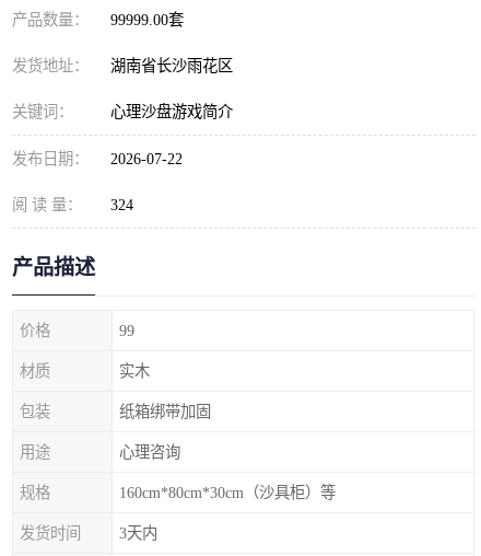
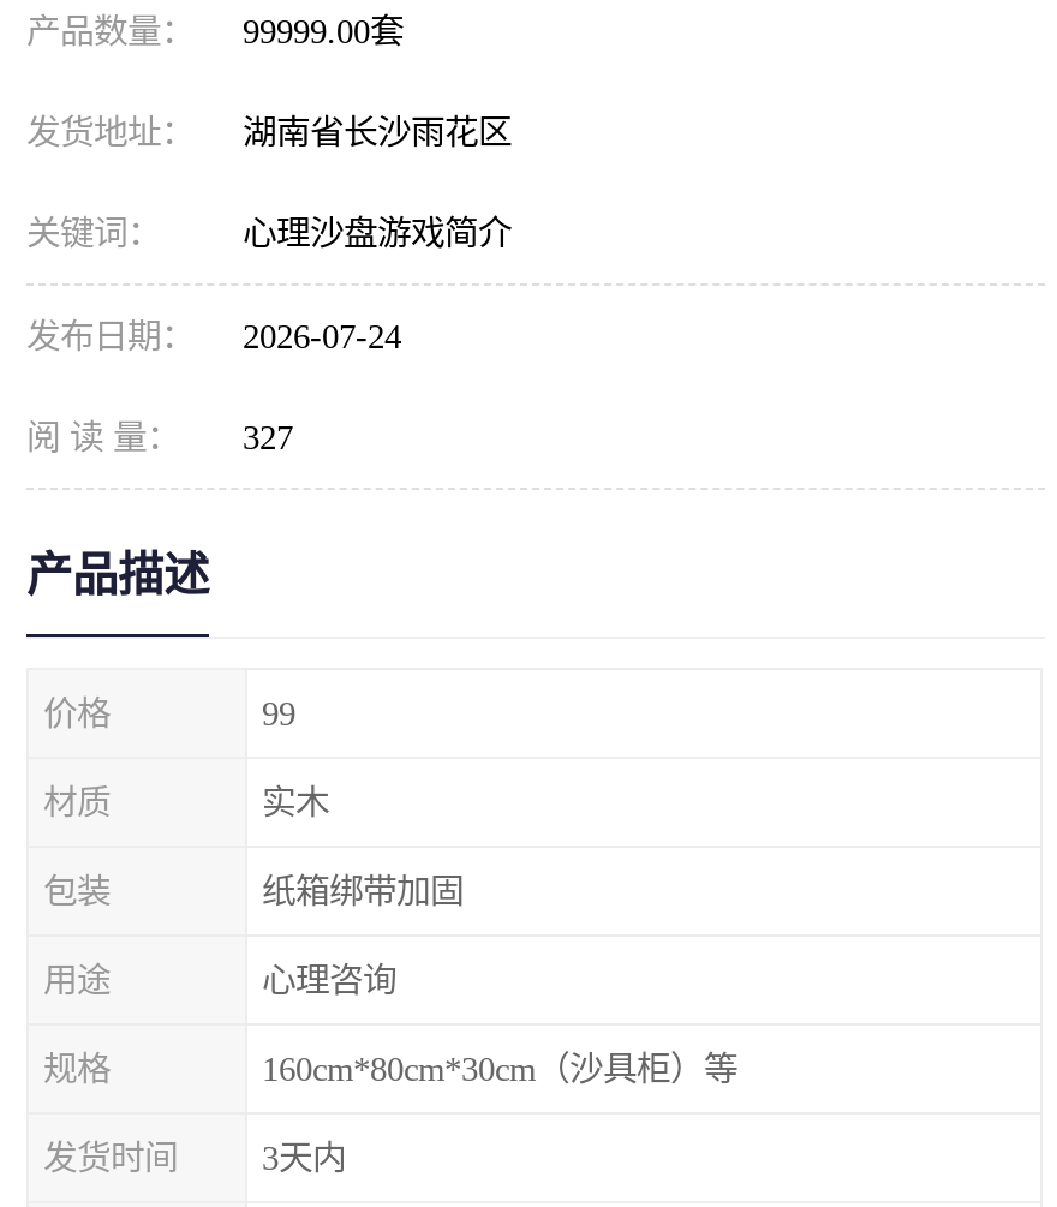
- 发布日期： 2026-07-22
+ 发布日期： 2026-07-24

- 阅 读 量： 324
+ 阅 读 量： 327
